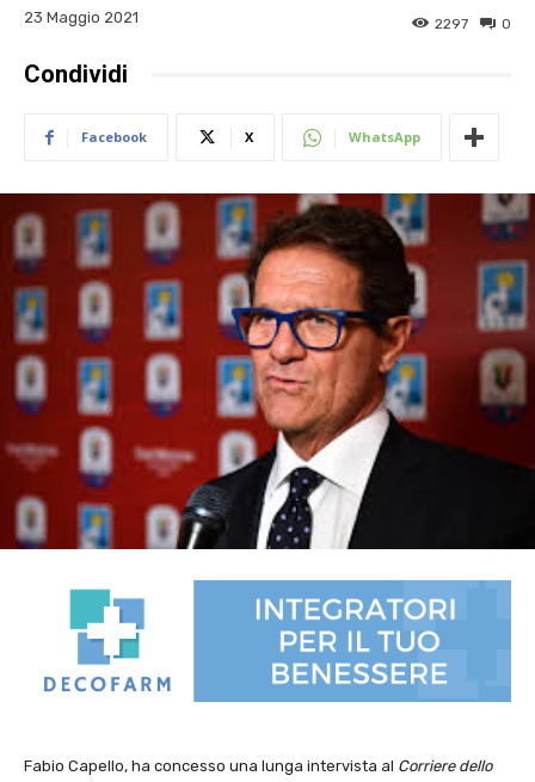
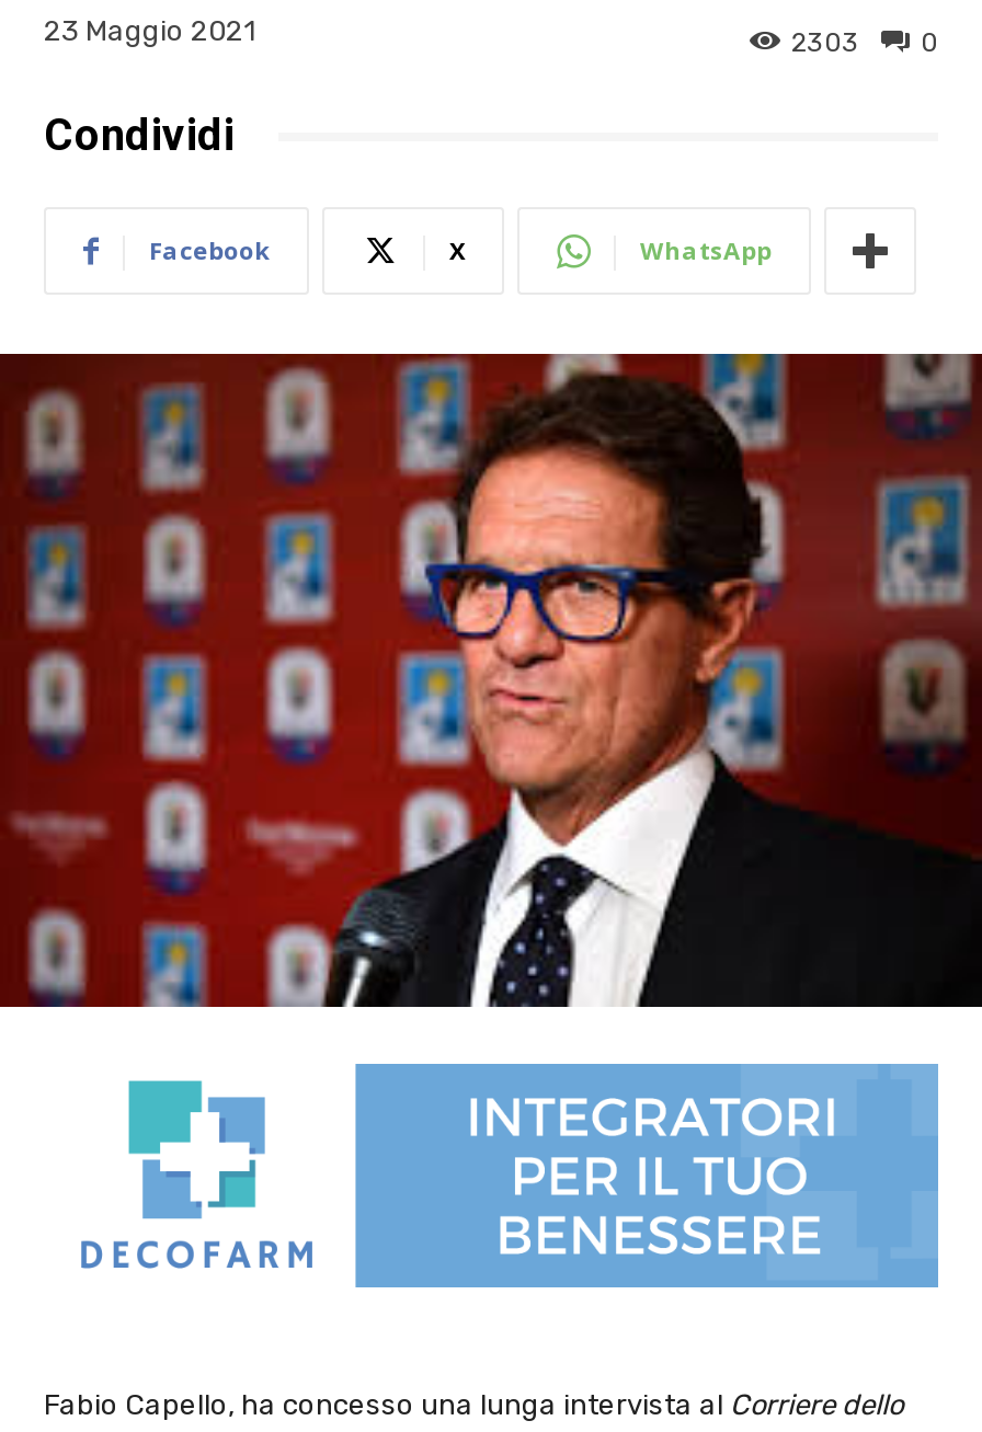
- 2297 0
+ 2303 0
